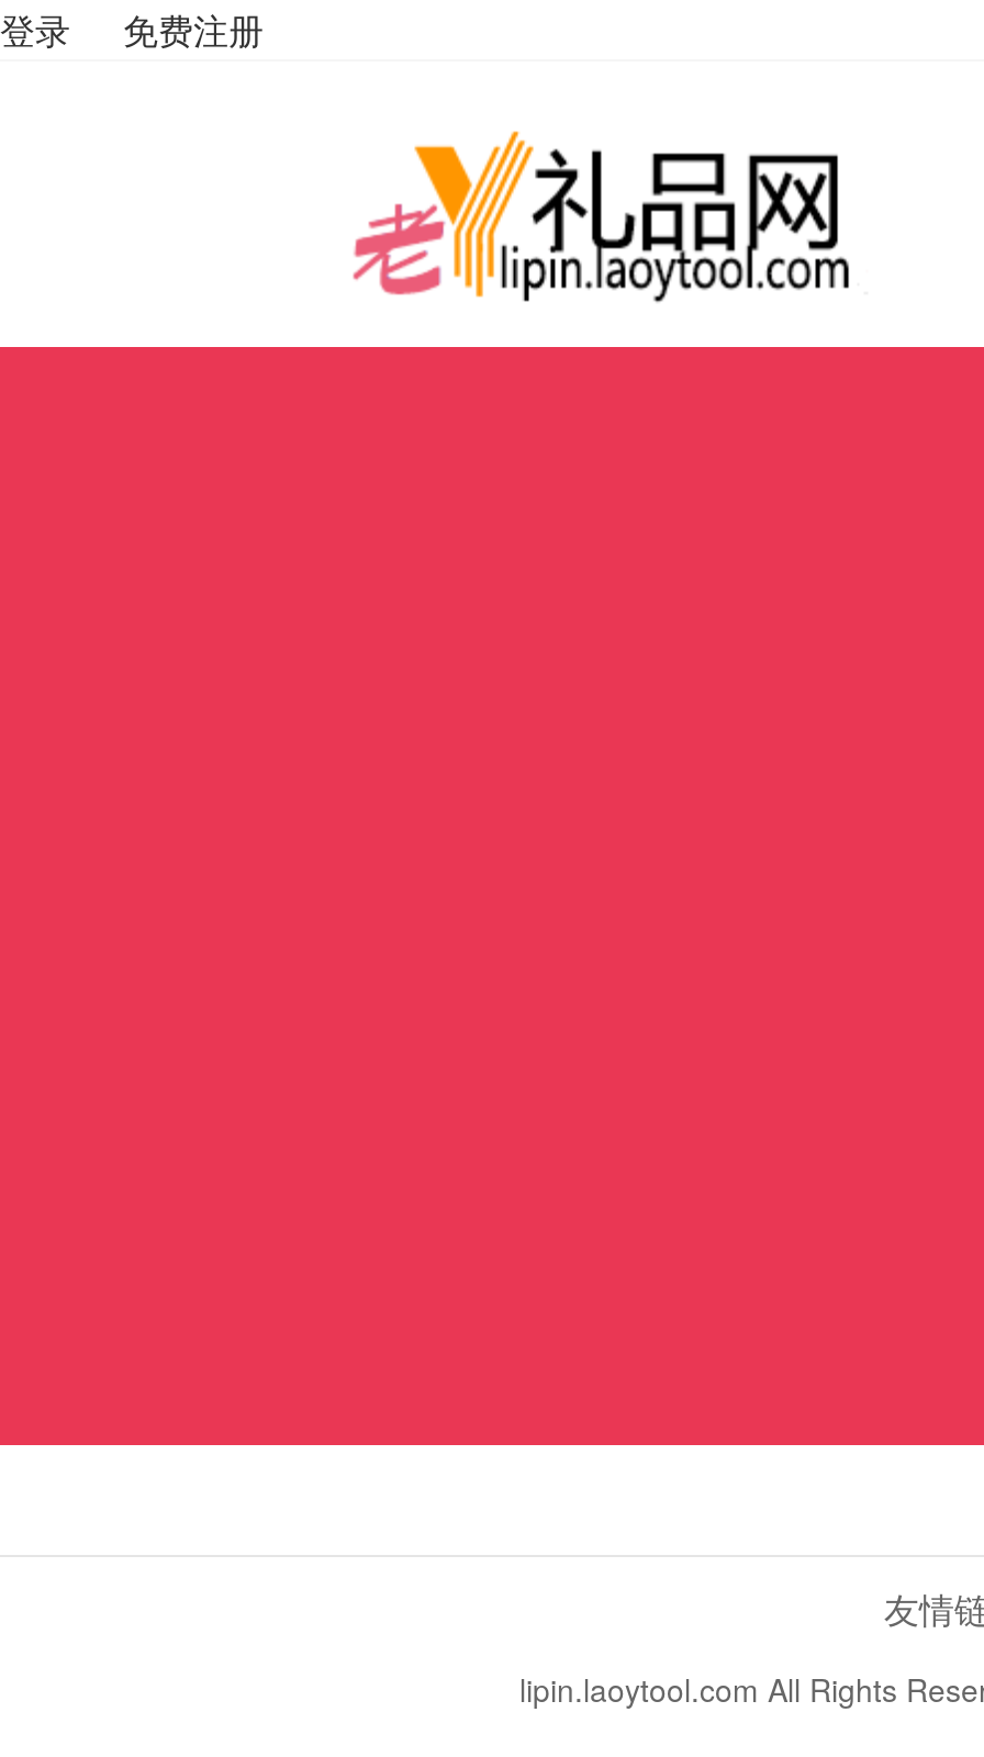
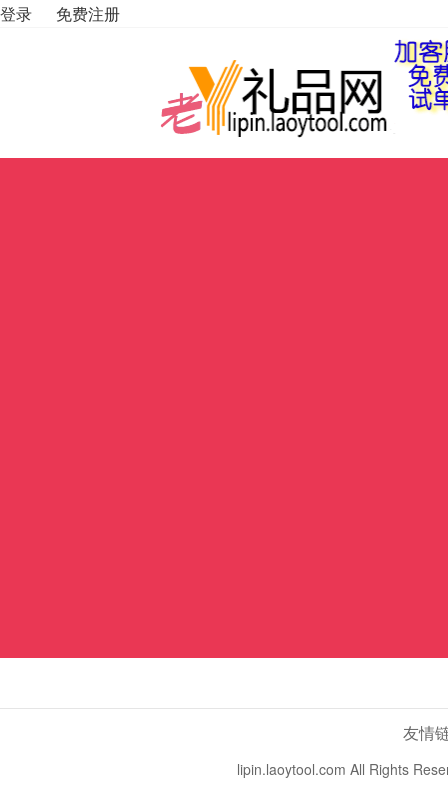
+ [image]
